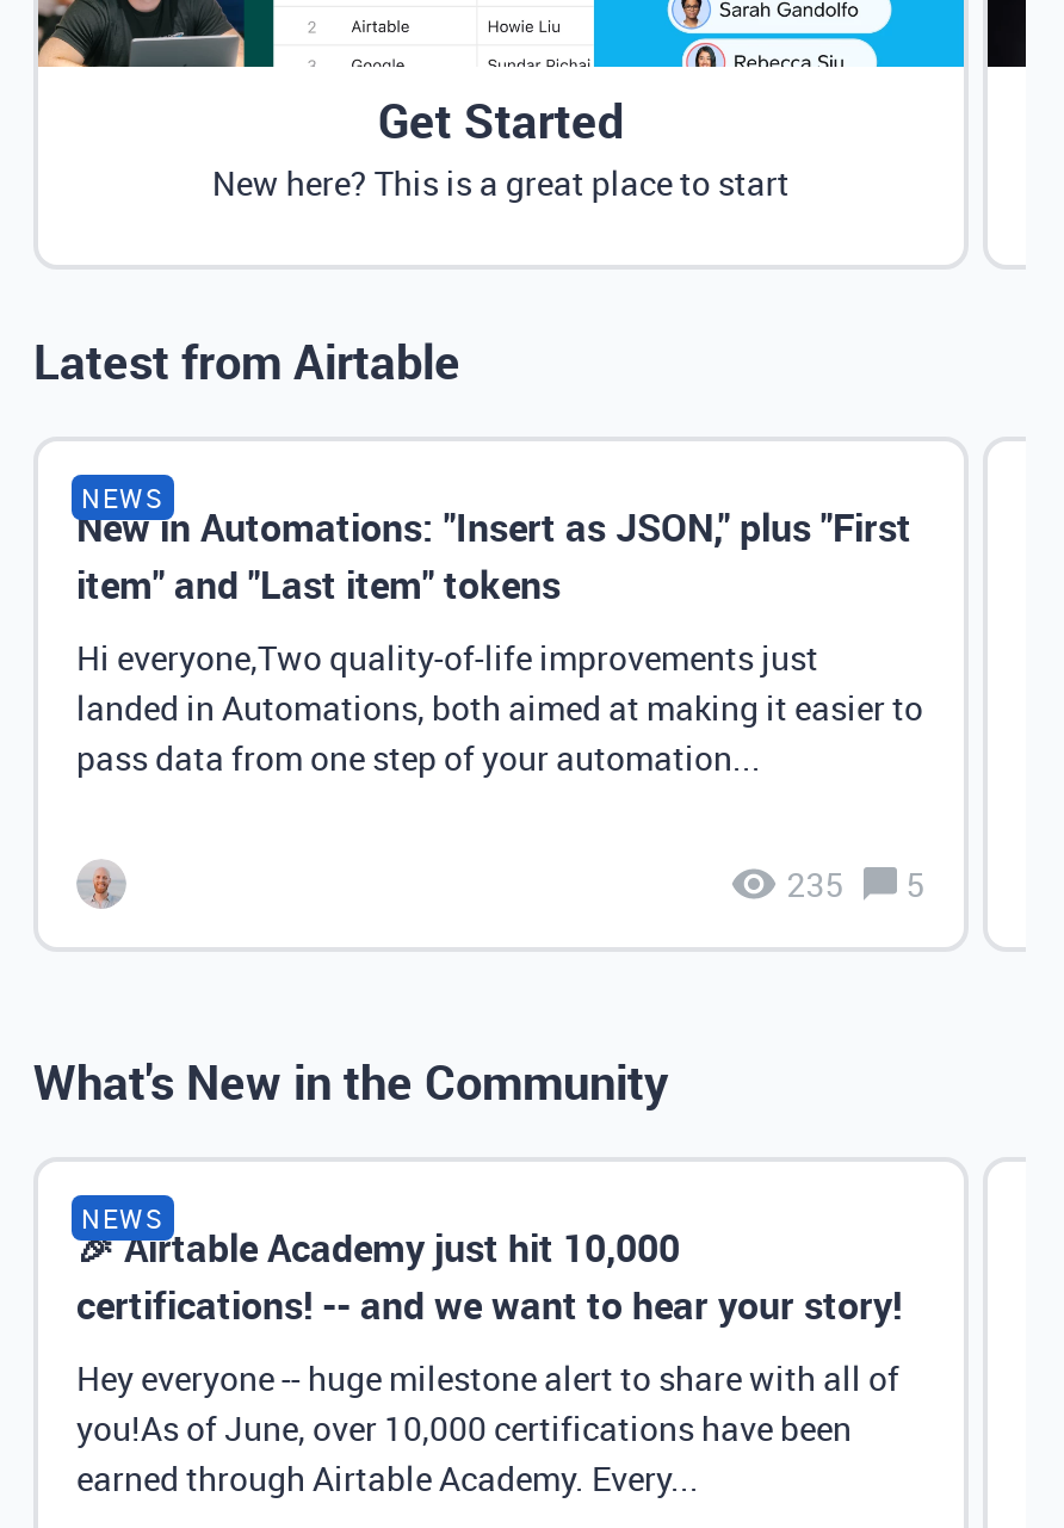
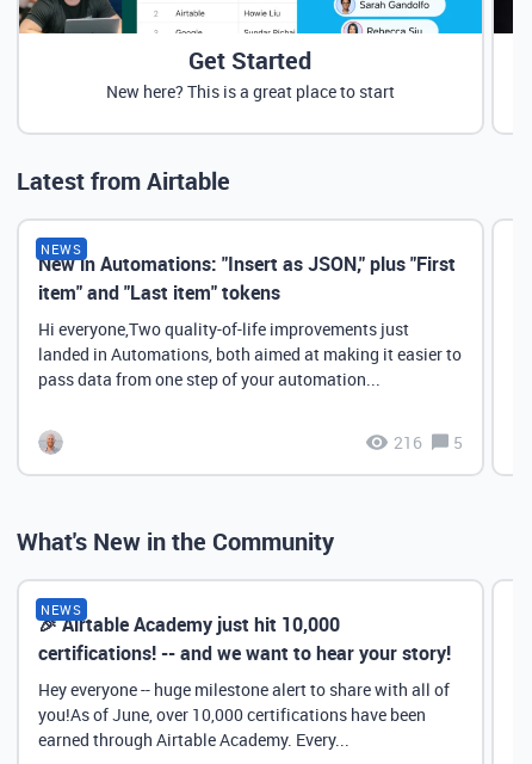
- 235 5
+ 216 5
